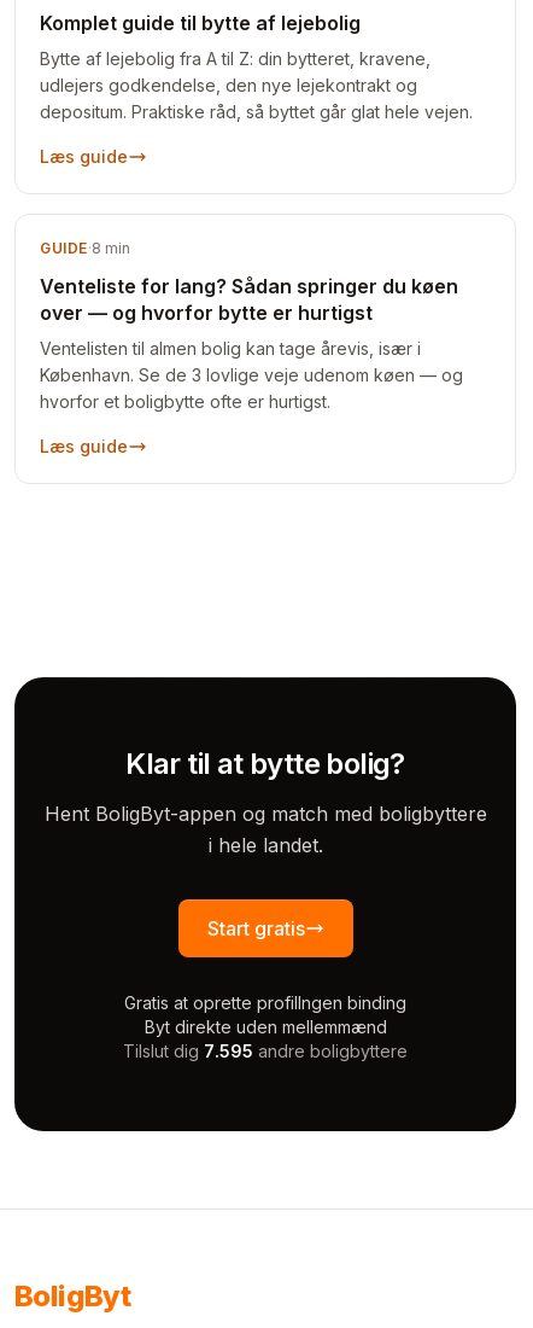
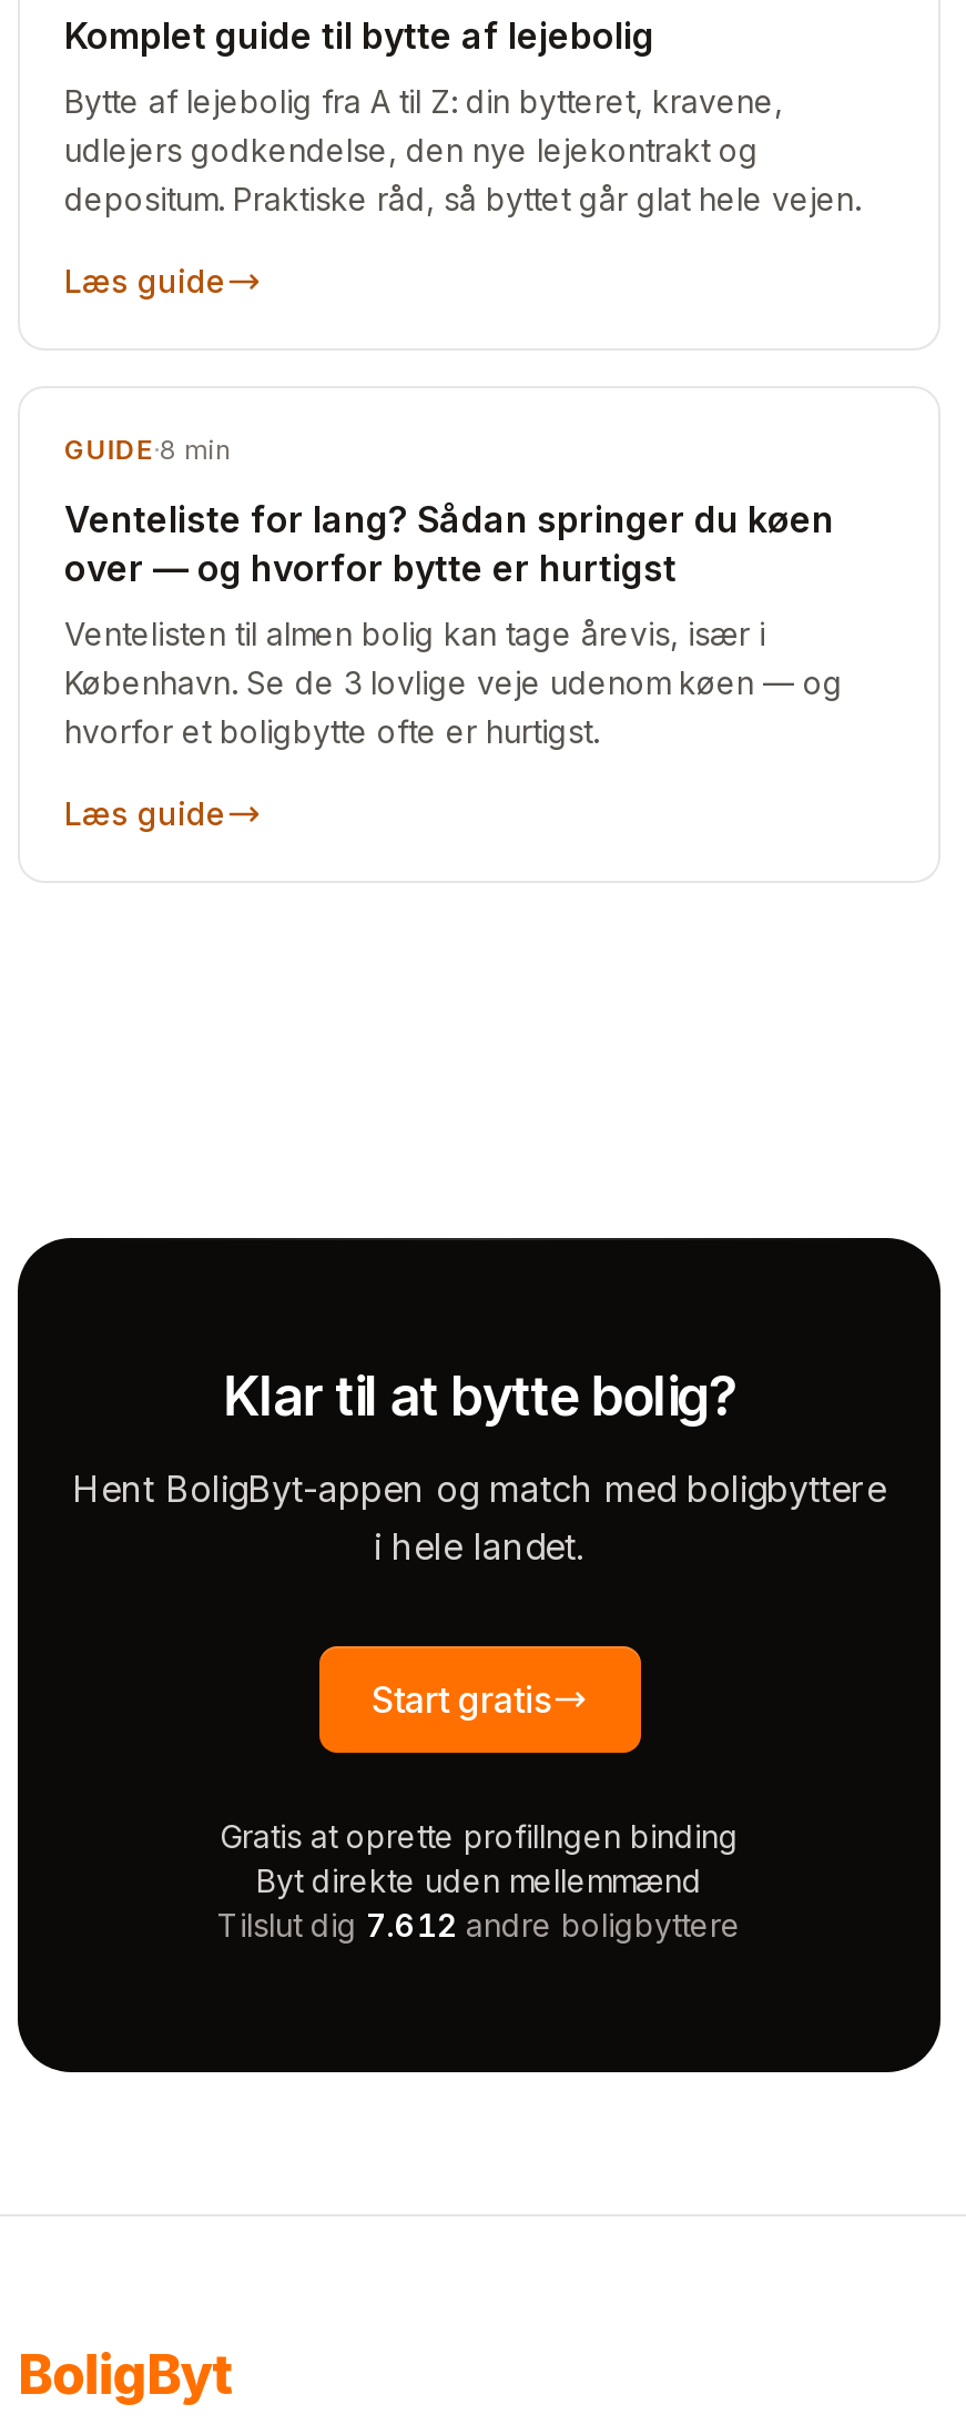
- Tilslut dig 7.595 andre boligbyttere
+ Tilslut dig 7.612 andre boligbyttere
